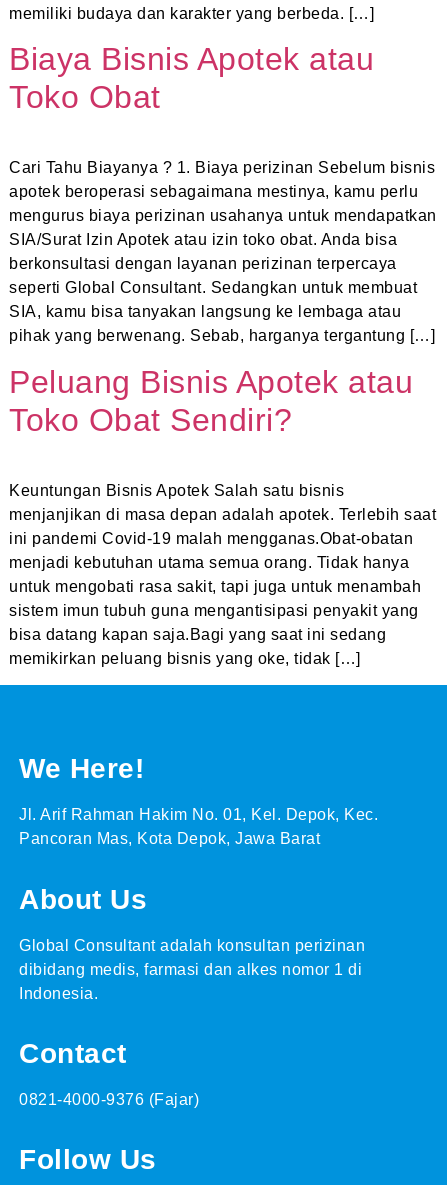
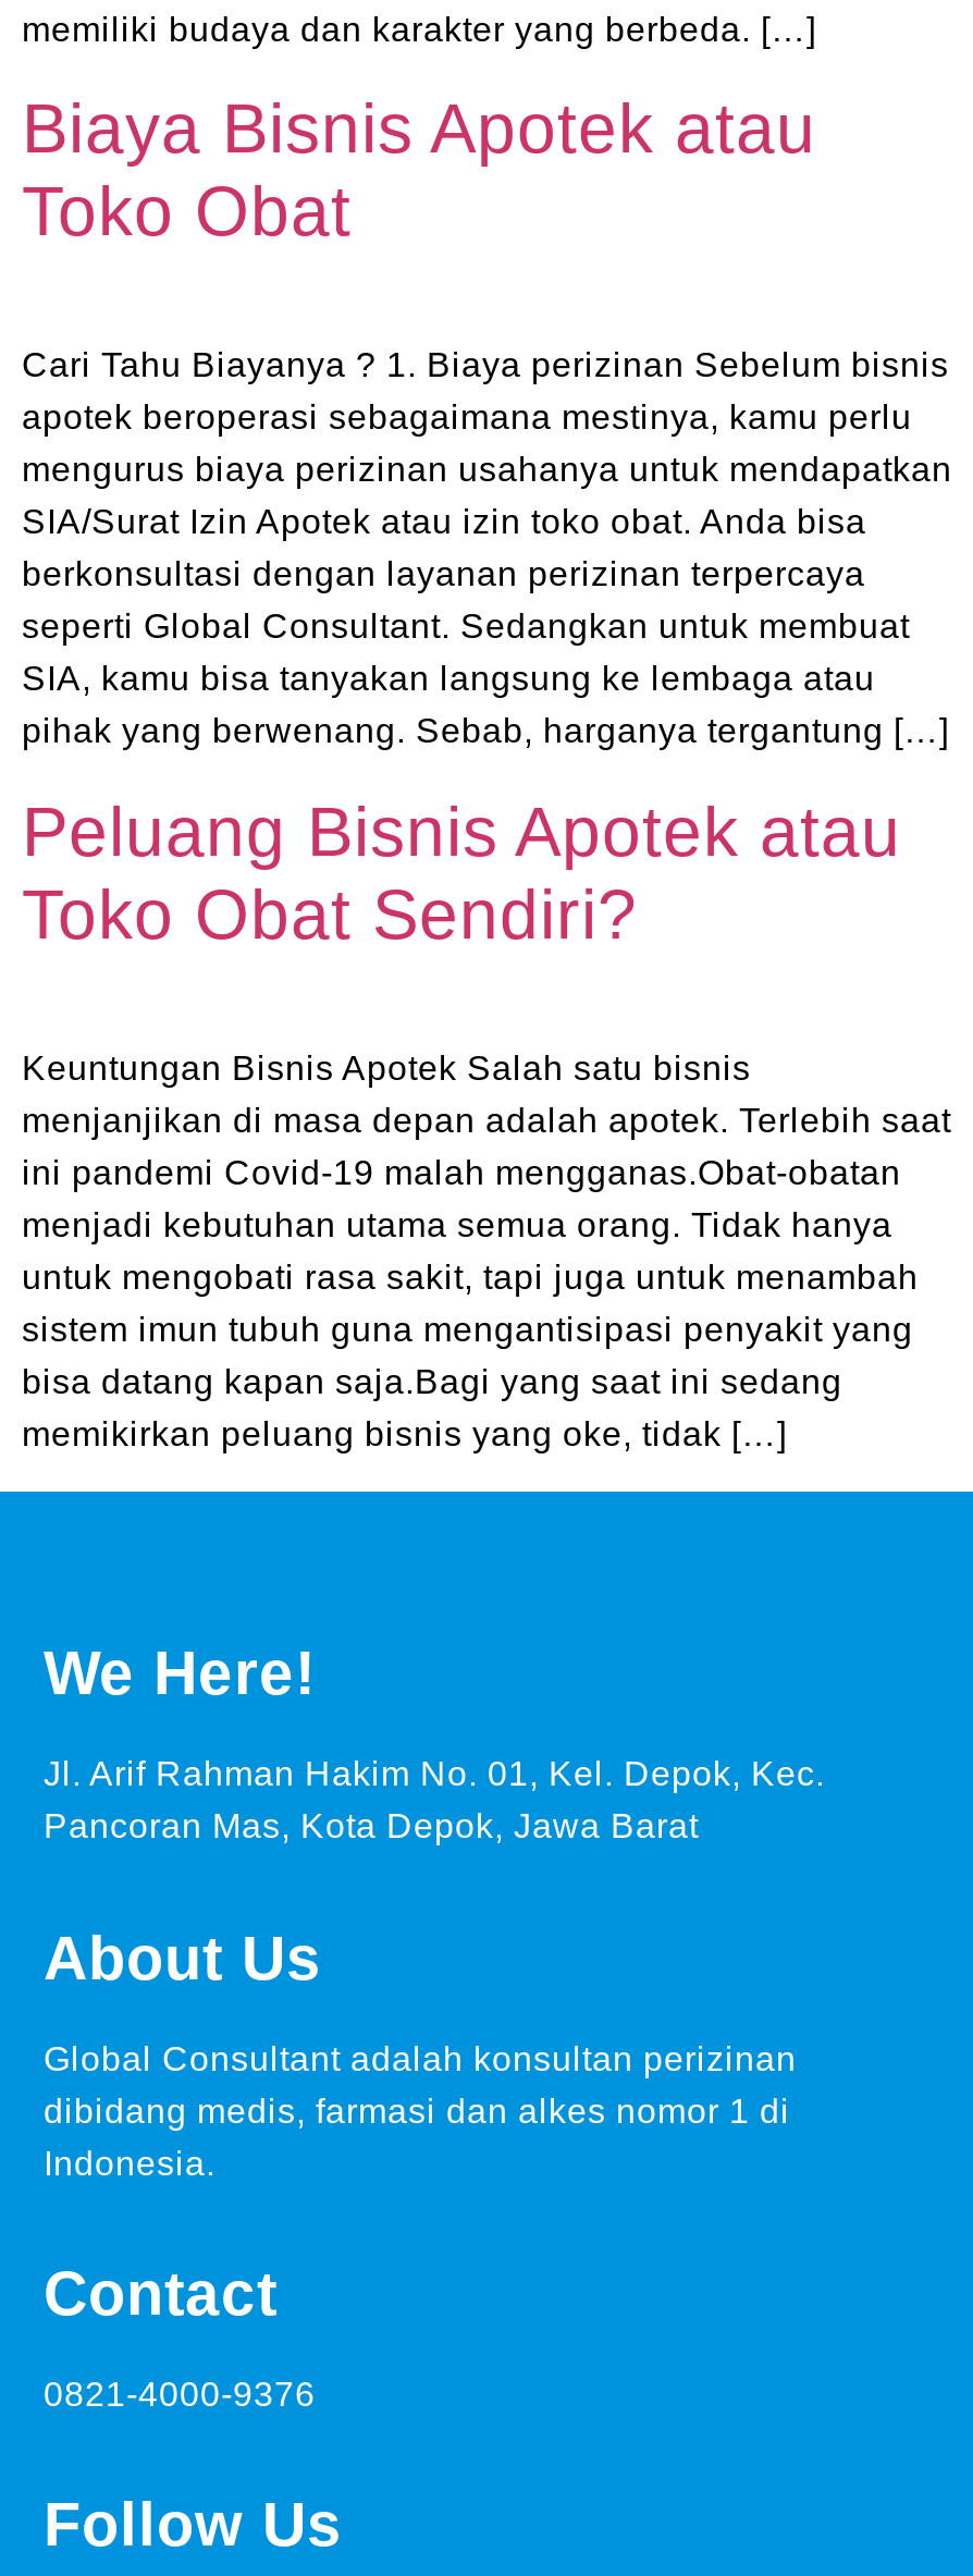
- 0821-4000-9376 (Fajar)
+ 0821-4000-9376
